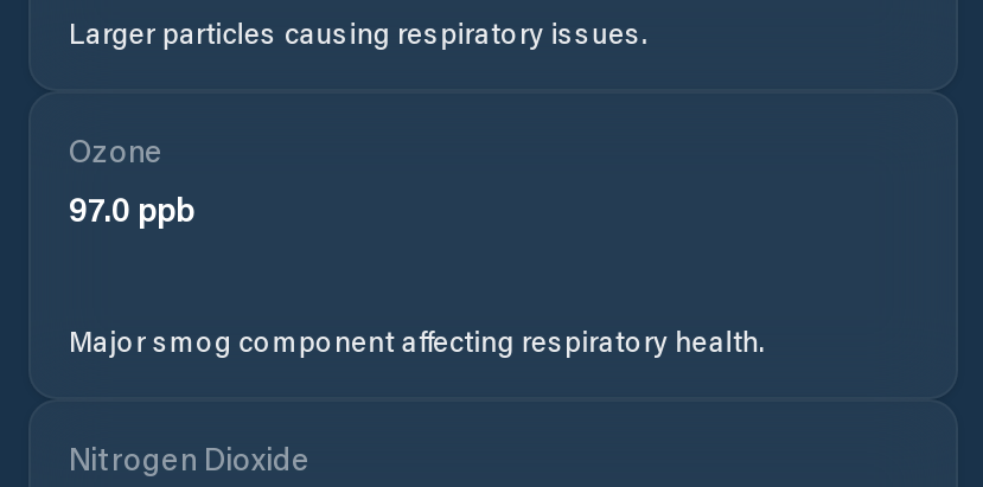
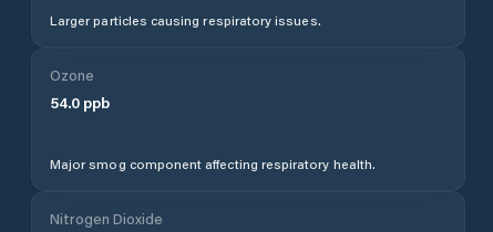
- 97.0 ppb
+ 54.0 ppb
